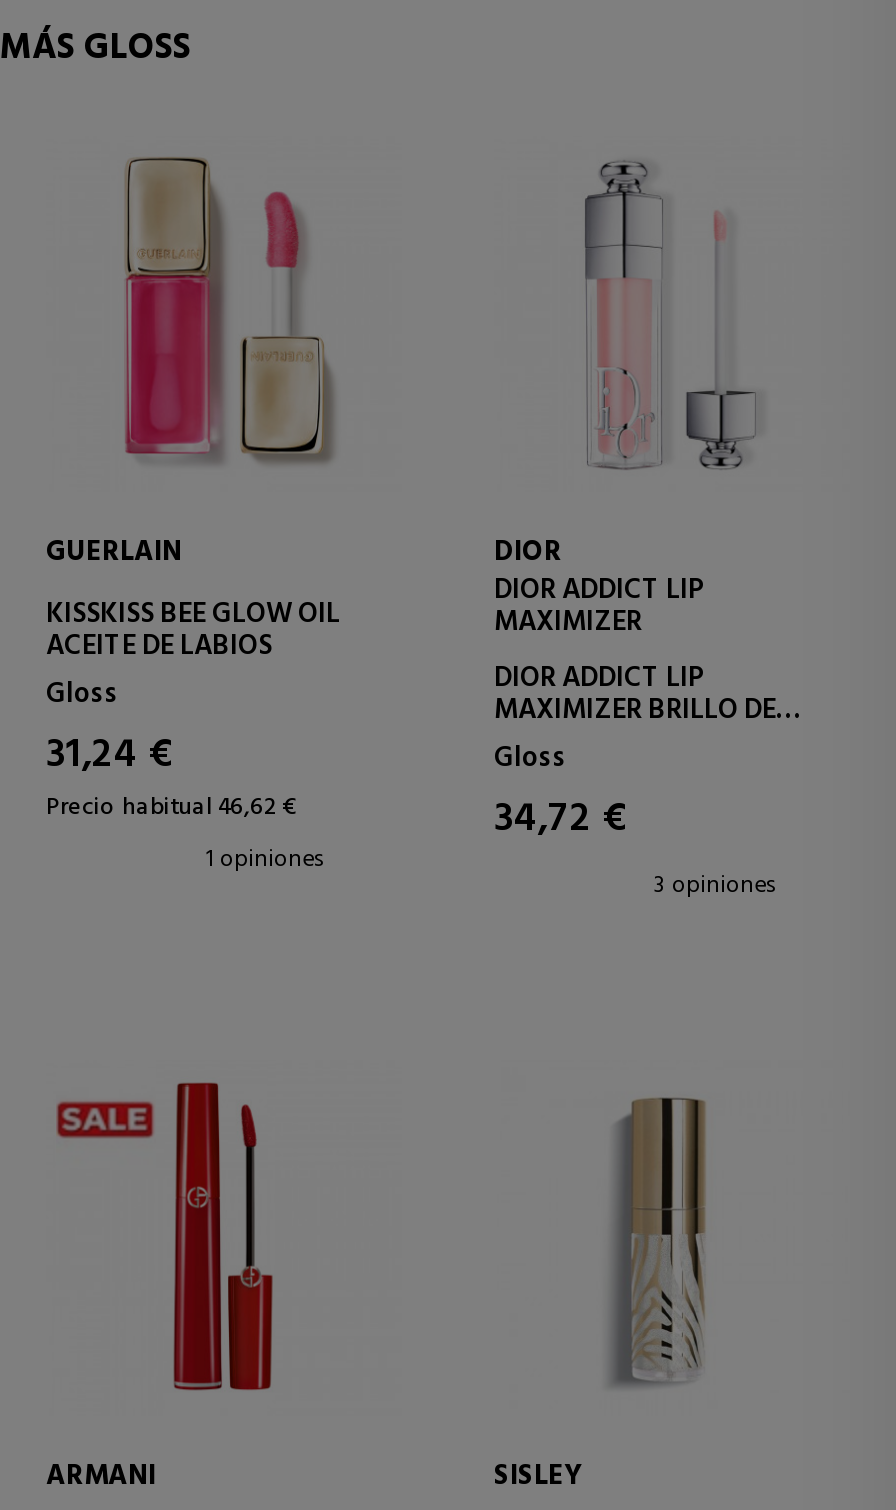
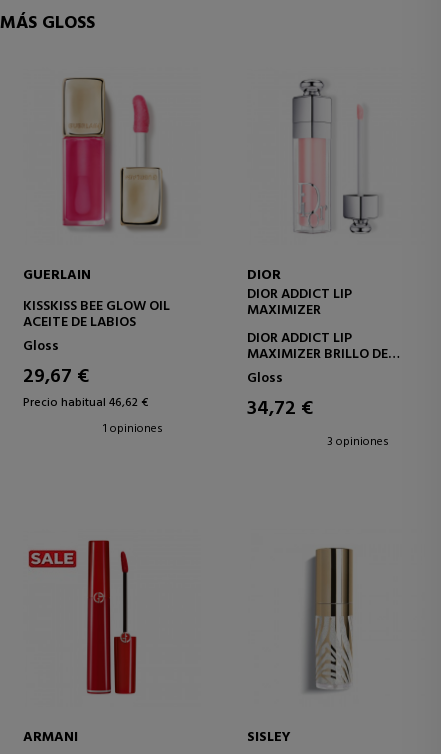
- 31,24 €
+ 29,67 €
